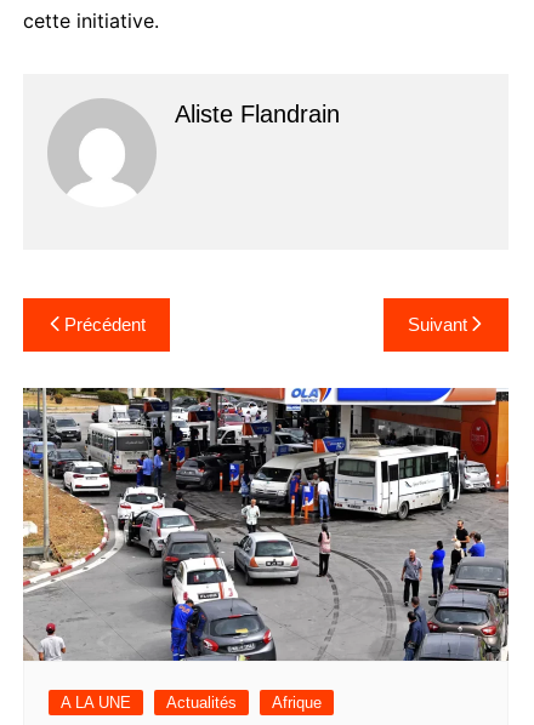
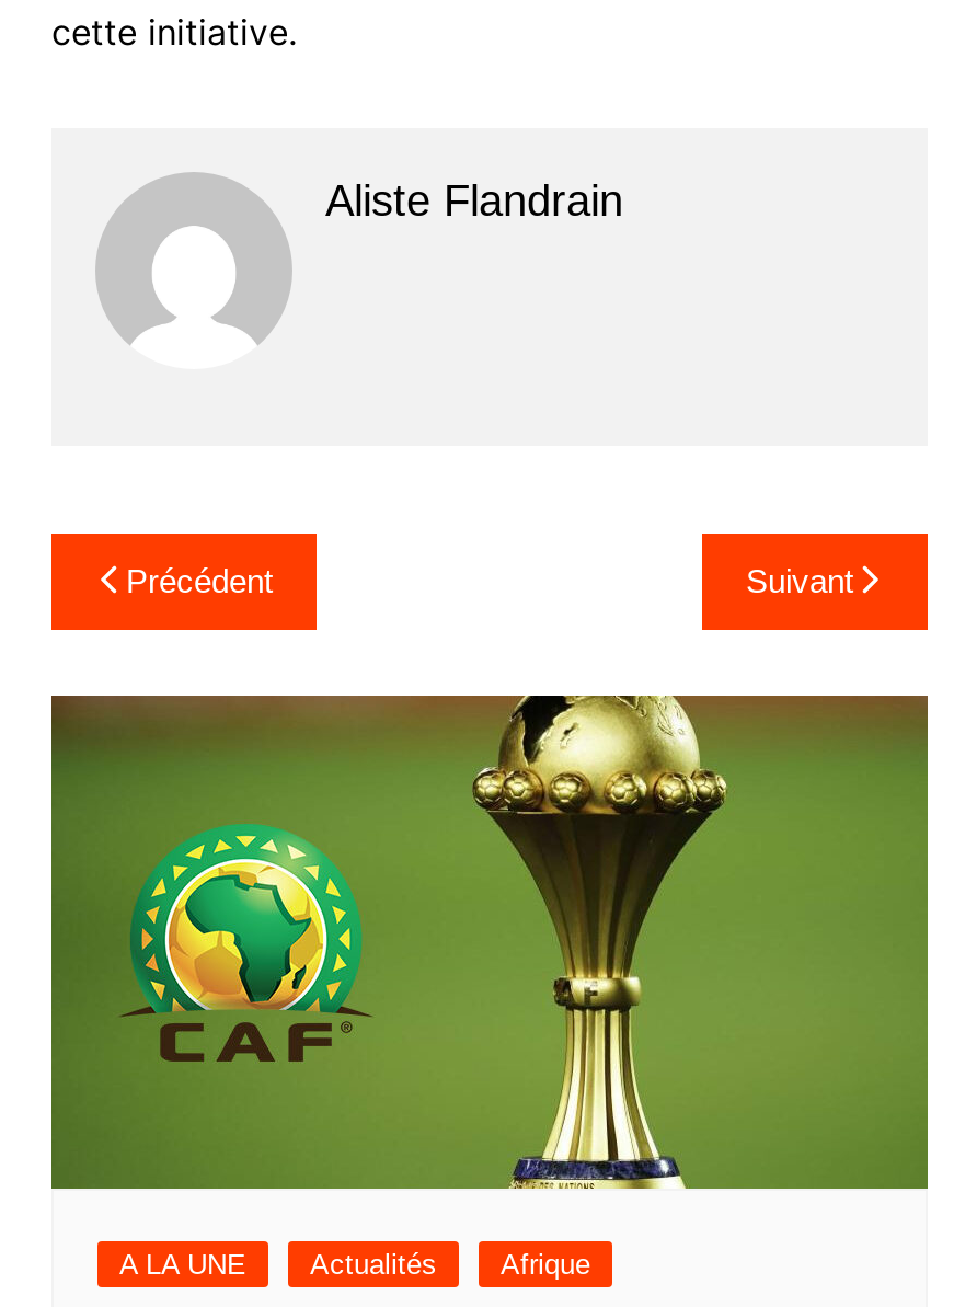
- [image]
+ [image]
